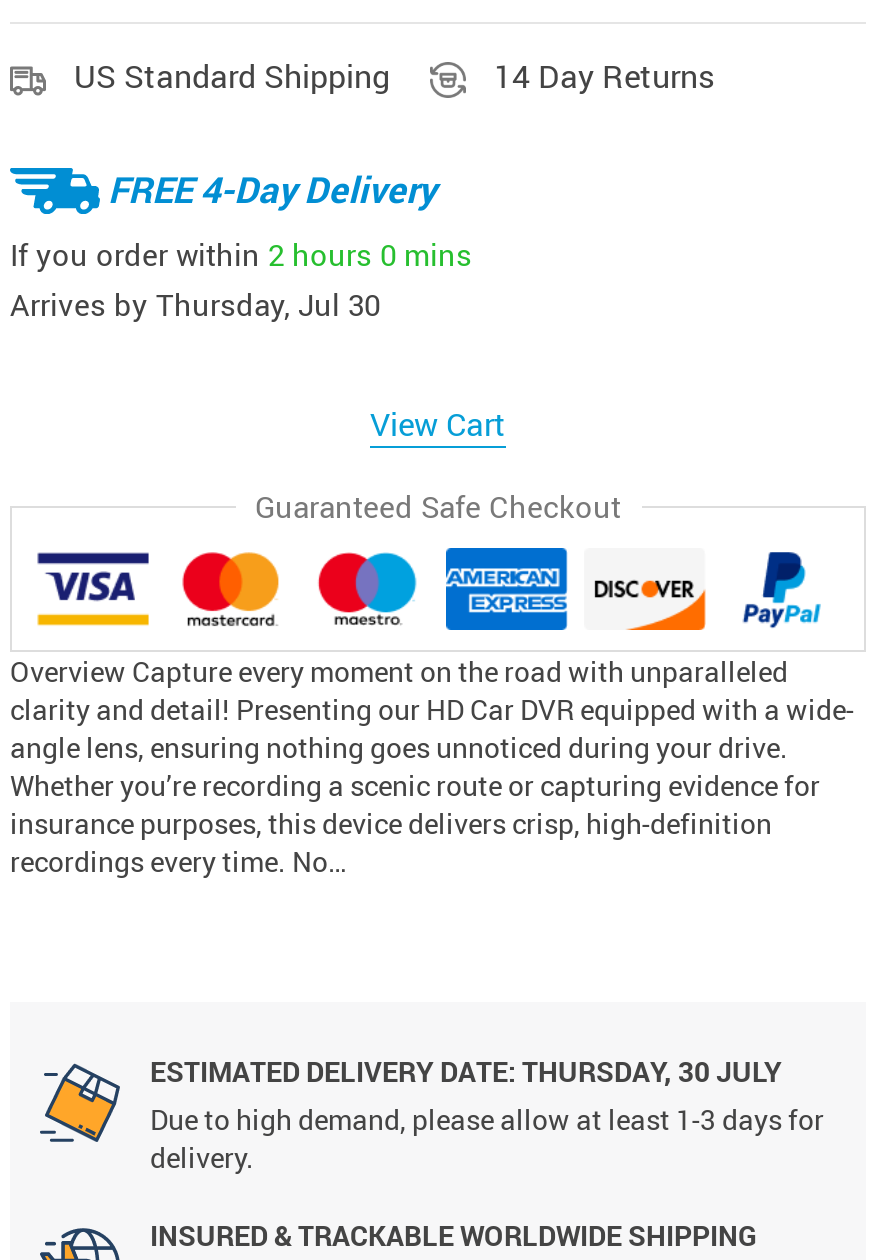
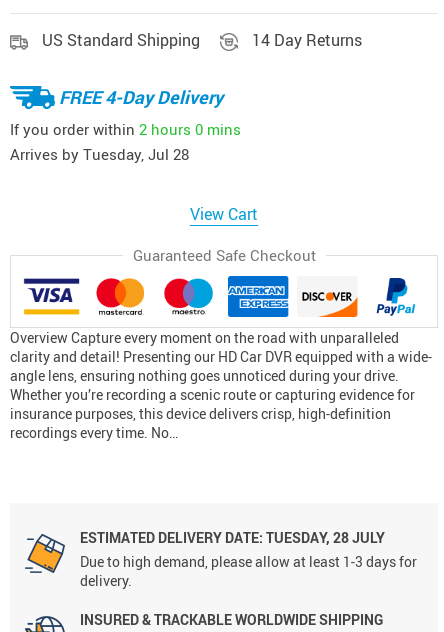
- Arrives by Thursday, Jul 30
+ Arrives by Tuesday, Jul 28

- ESTIMATED DELIVERY DATE: THURSDAY, 30 JULY
+ ESTIMATED DELIVERY DATE: TUESDAY, 28 JULY
